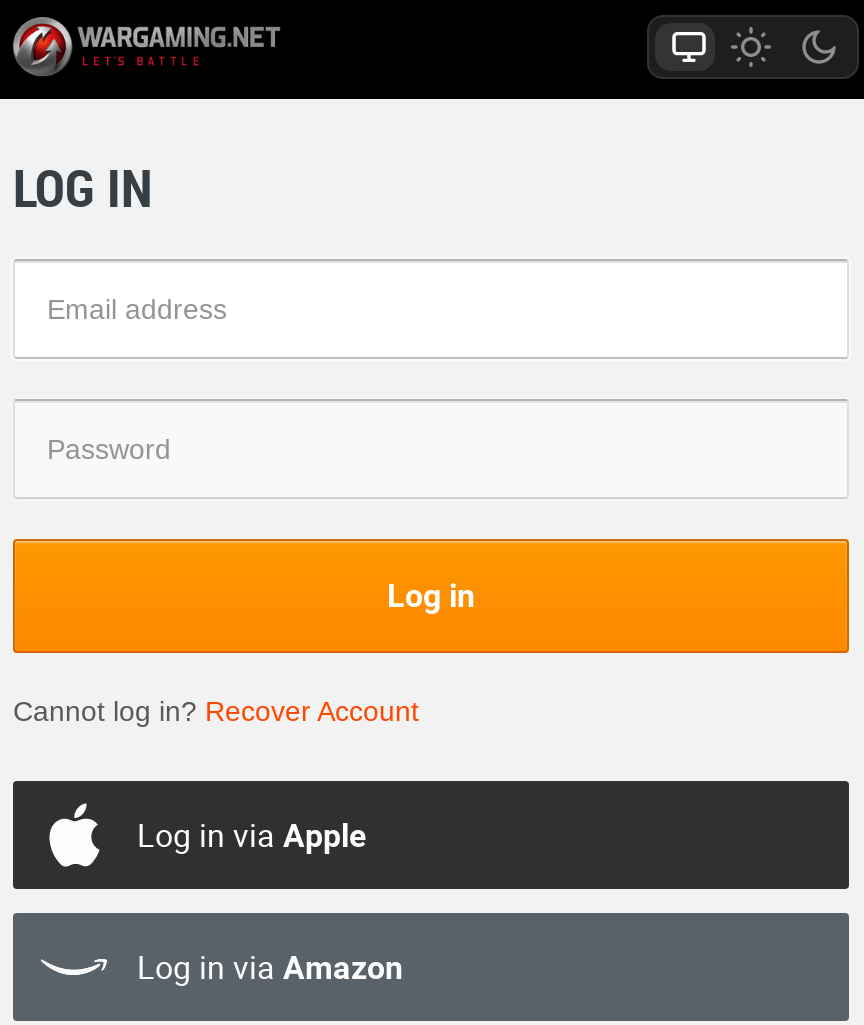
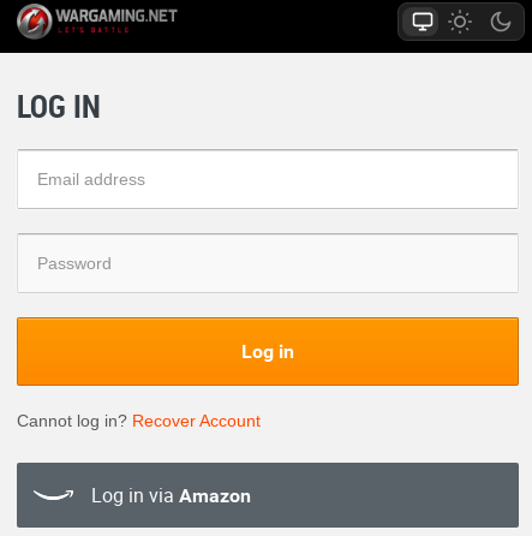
- Log in via Apple
